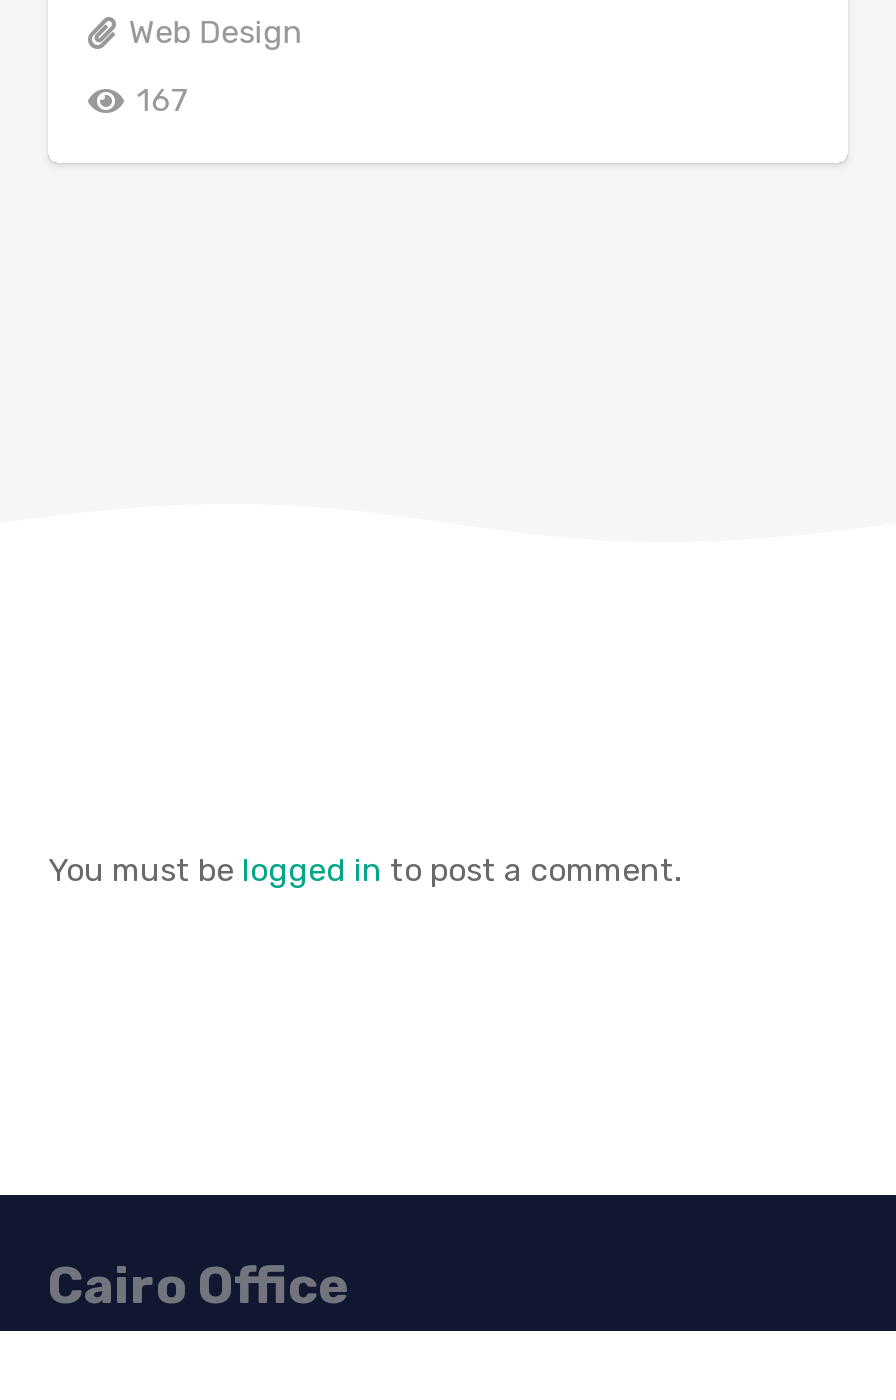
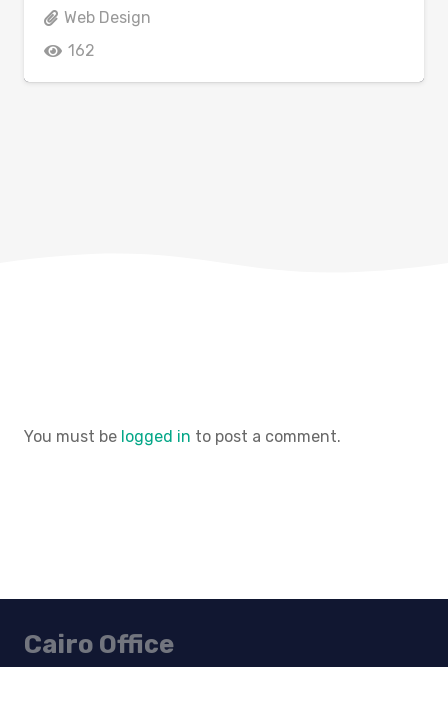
- 167
+ 162
